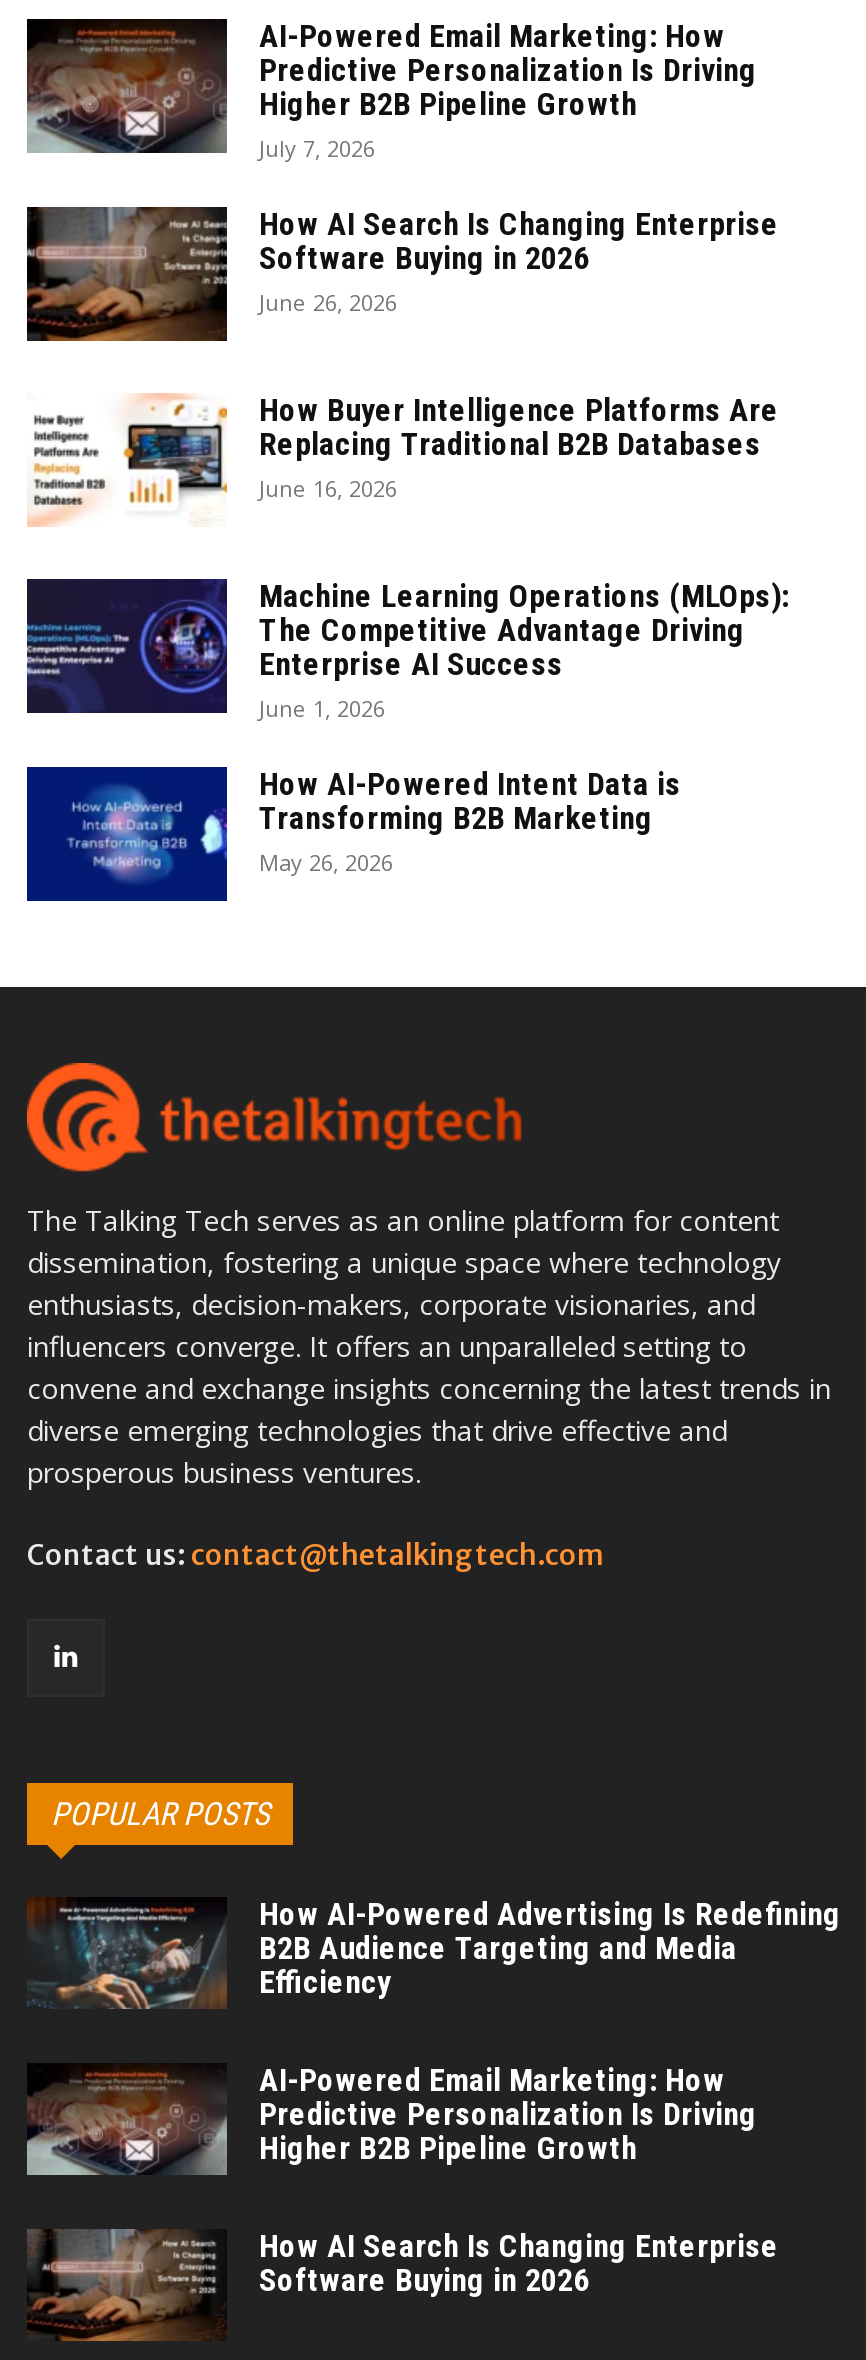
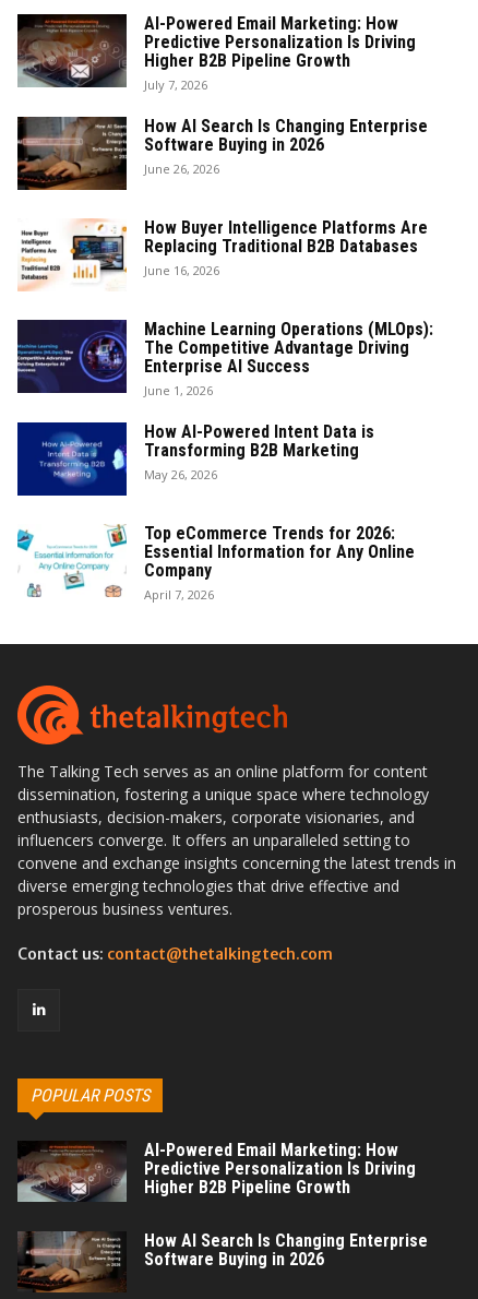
+ [image]
+ Top eCommerce Trends for 2026:
+ Essential Information for Any Online
+ Company
+ April 7, 2026

moved down: The Talking Tech serves as an online platform for content | dissemination, fostering a unique space where technology | enthusiasts, decision-makers, corporate visionaries, and | ... | Contact us: contact@thetalkingtech.com | POPULAR POSTS

- [image]
- How AI-Powered Advertising Is Redefining
- B2B Audience Targeting and Media
- Efficiency
